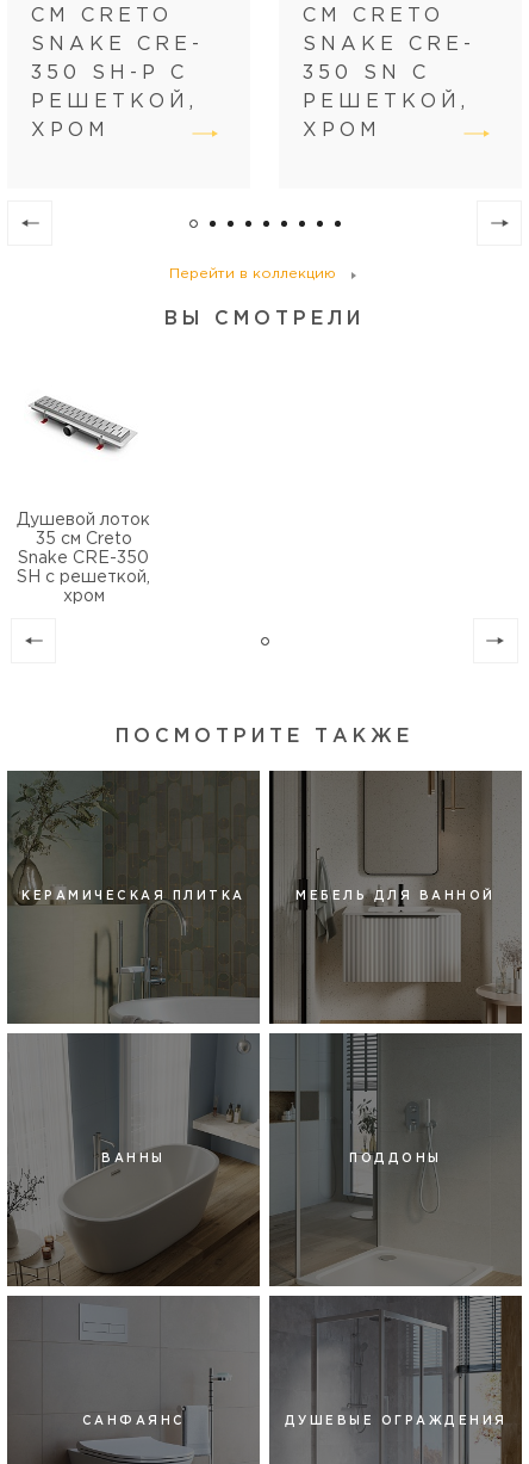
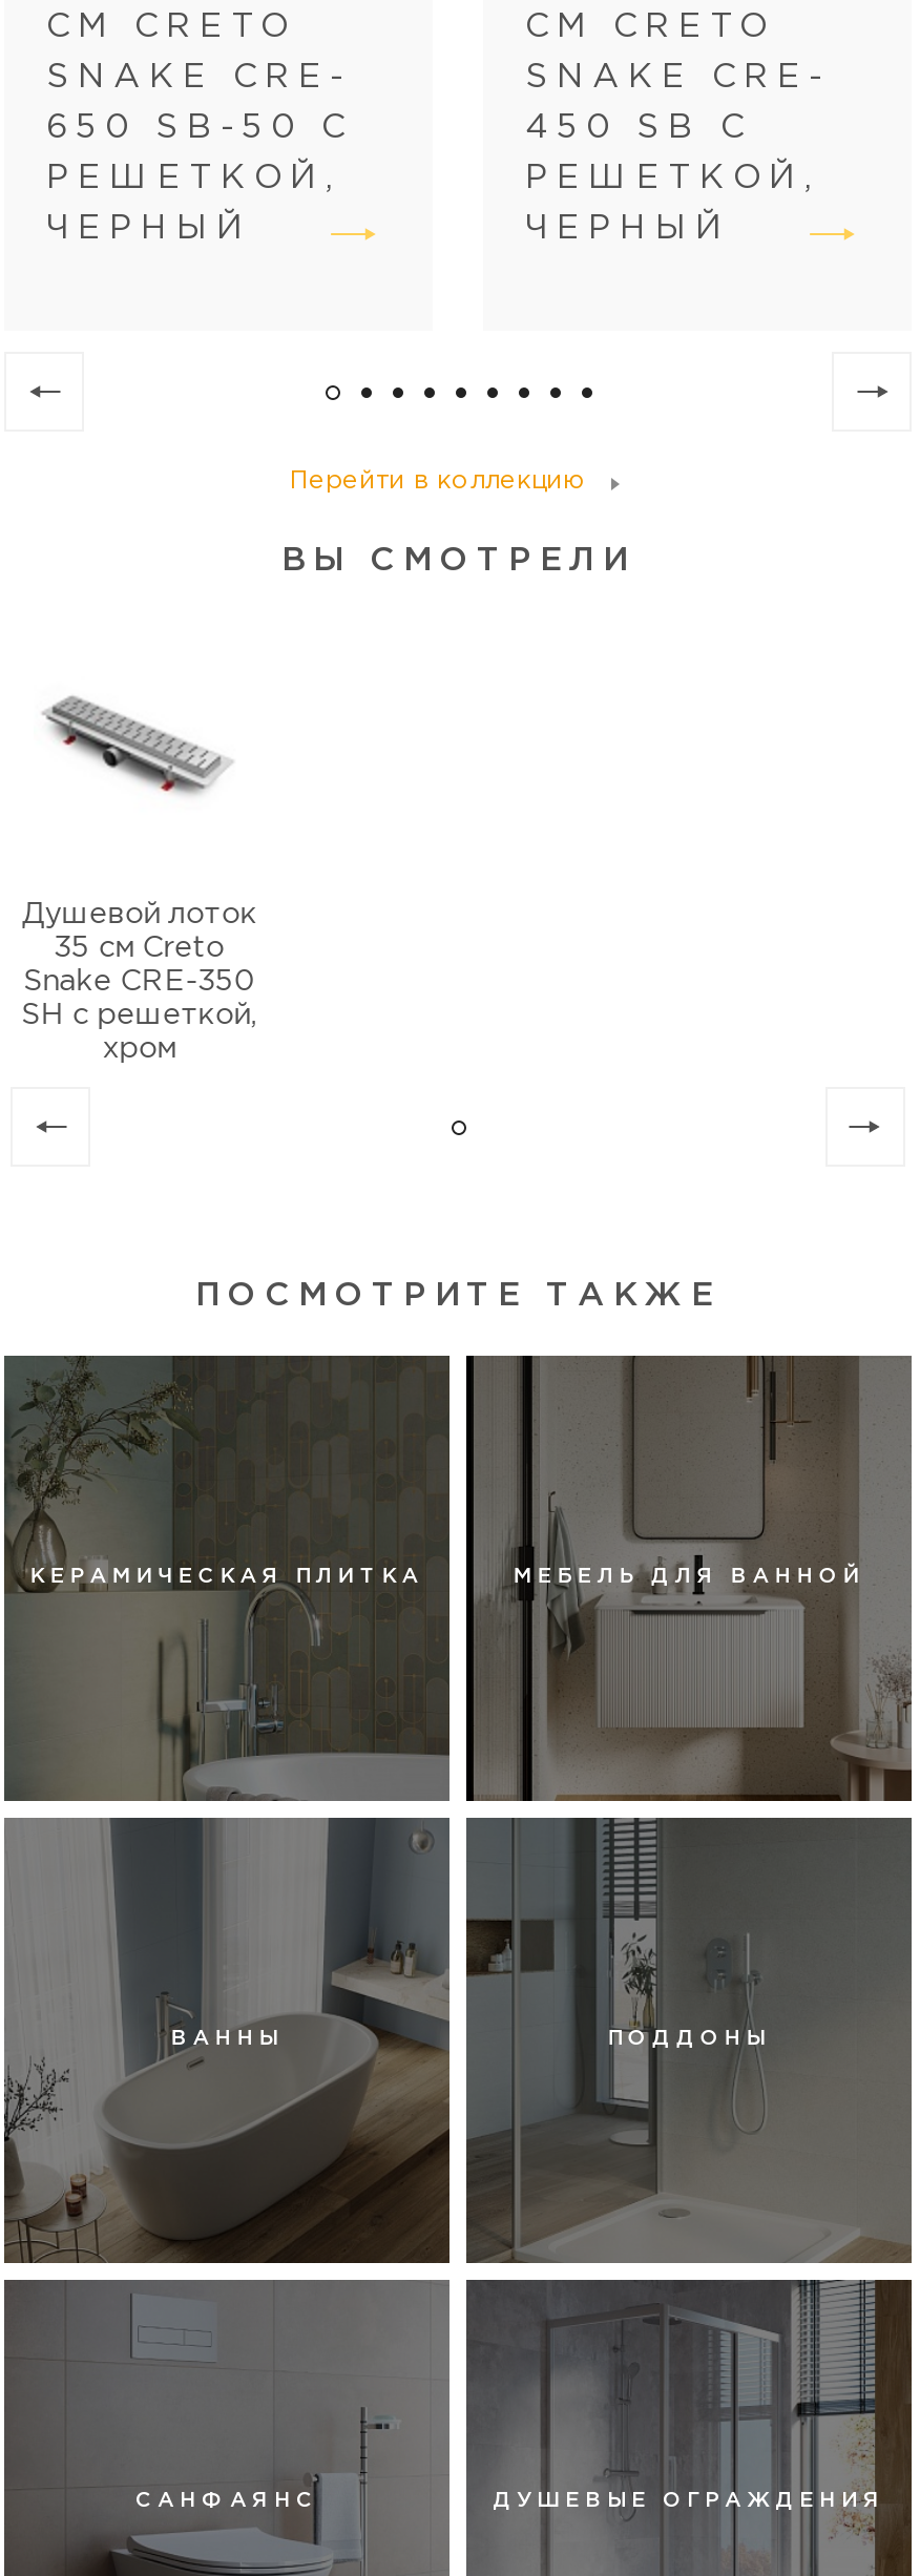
- 350 SH-P С
+ 650 SB-50 С

- 350 SN С
+ 450 SB С

- ХРОМ
+ ЧЕРНЫЙ

- ХРОМ
+ ЧЕРНЫЙ
